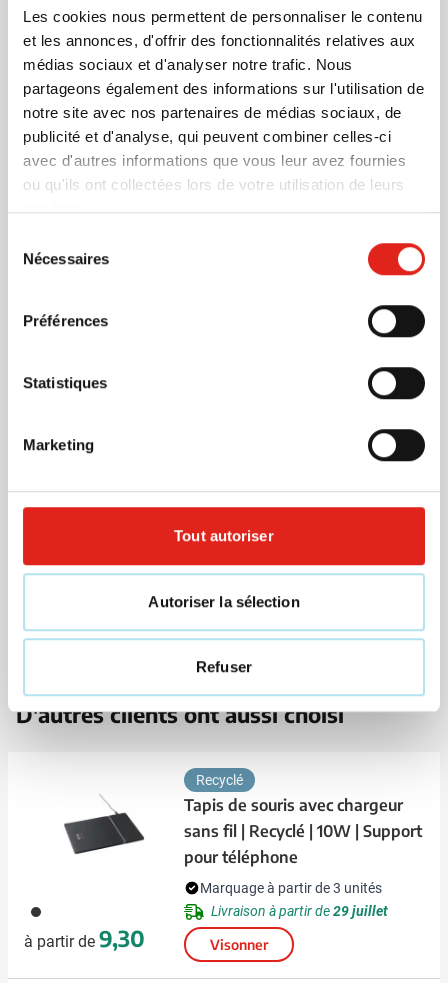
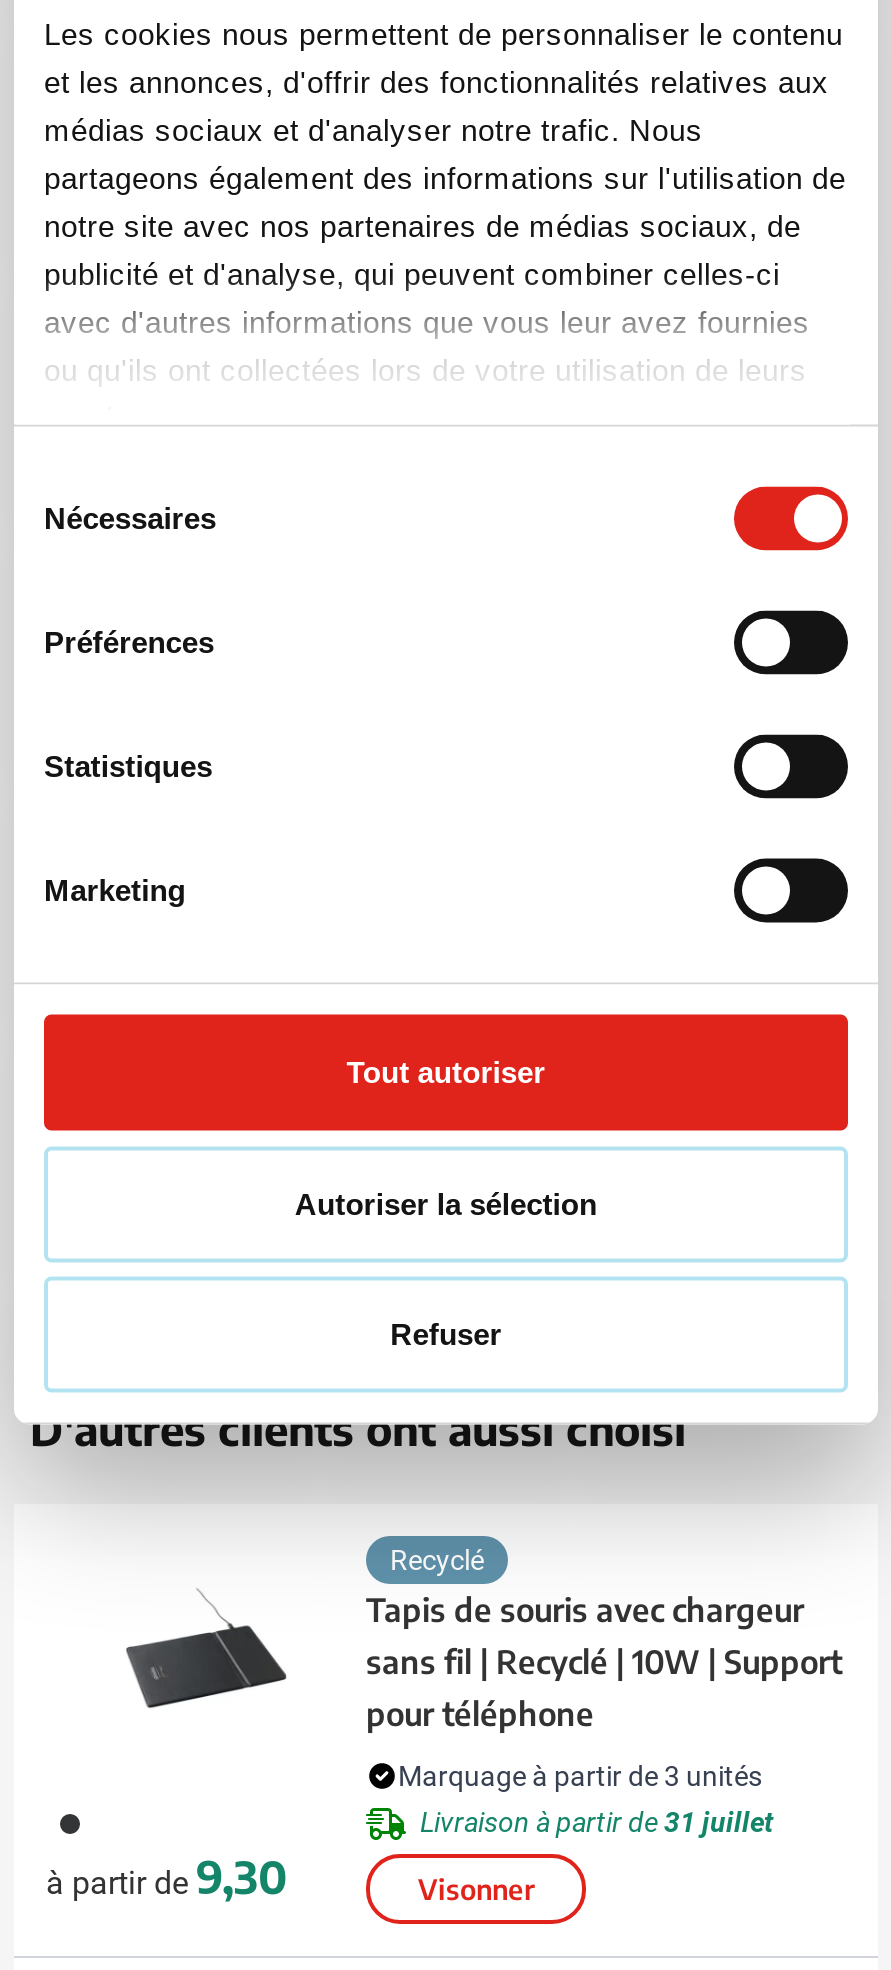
- Livraison à partir de 29 juillet
+ Livraison à partir de 31 juillet
